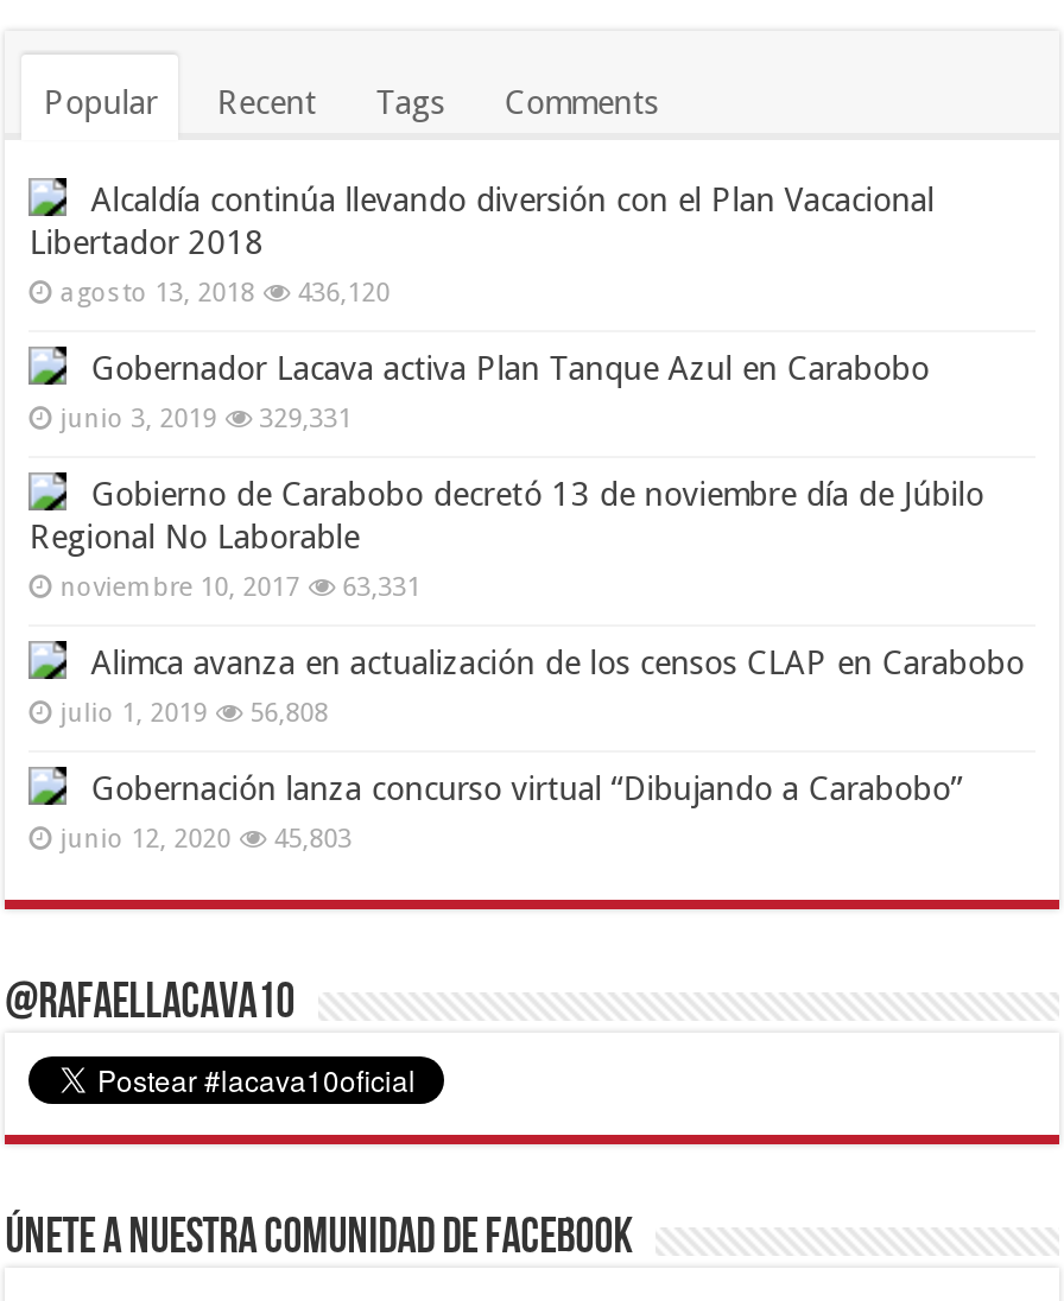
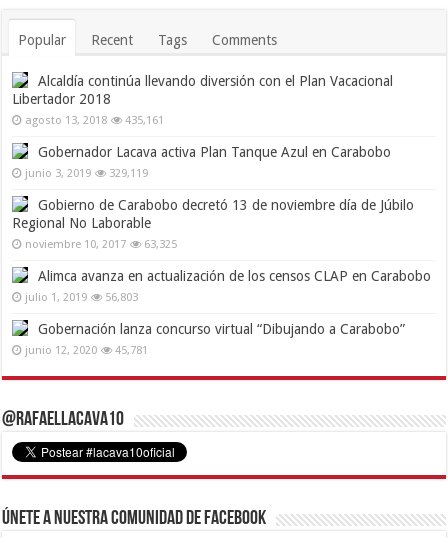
- agosto 13, 2018 436,120
+ agosto 13, 2018 435,161

- junio 3, 2019 329,331
+ junio 3, 2019 329,119

- noviembre 10, 2017 63,331
+ noviembre 10, 2017 63,325

- julio 1, 2019 56,808
+ julio 1, 2019 56,803

- junio 12, 2020 45,803
+ junio 12, 2020 45,781
